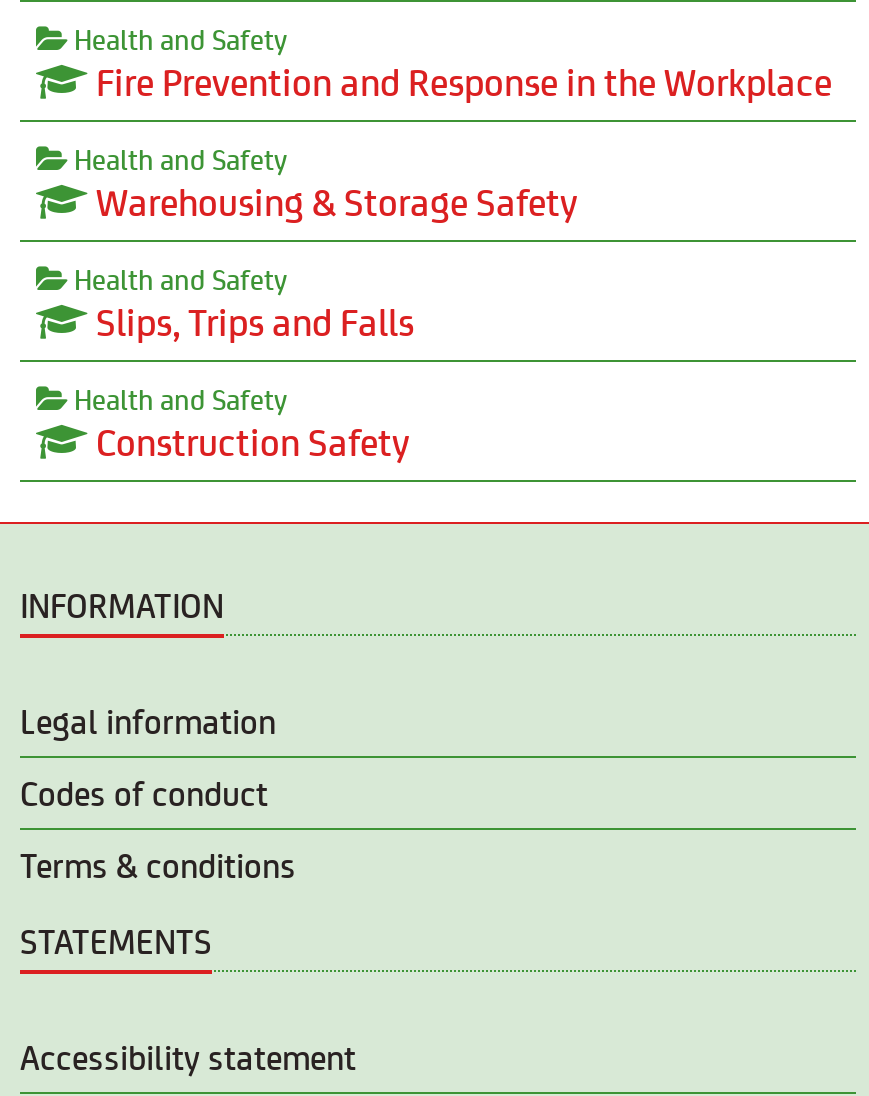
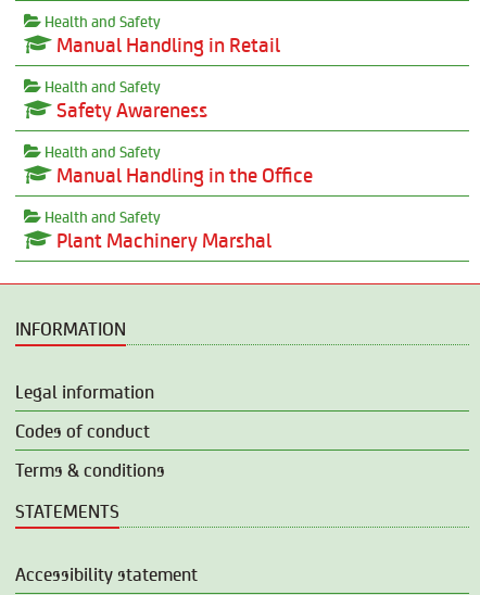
- Fire Prevention and Response in the Workplace
+ Manual Handling in Retail

- Warehousing & Storage Safety
+ Safety Awareness

- Slips, Trips and Falls
+ Manual Handling in the Office

- Construction Safety
+ Plant Machinery Marshal
